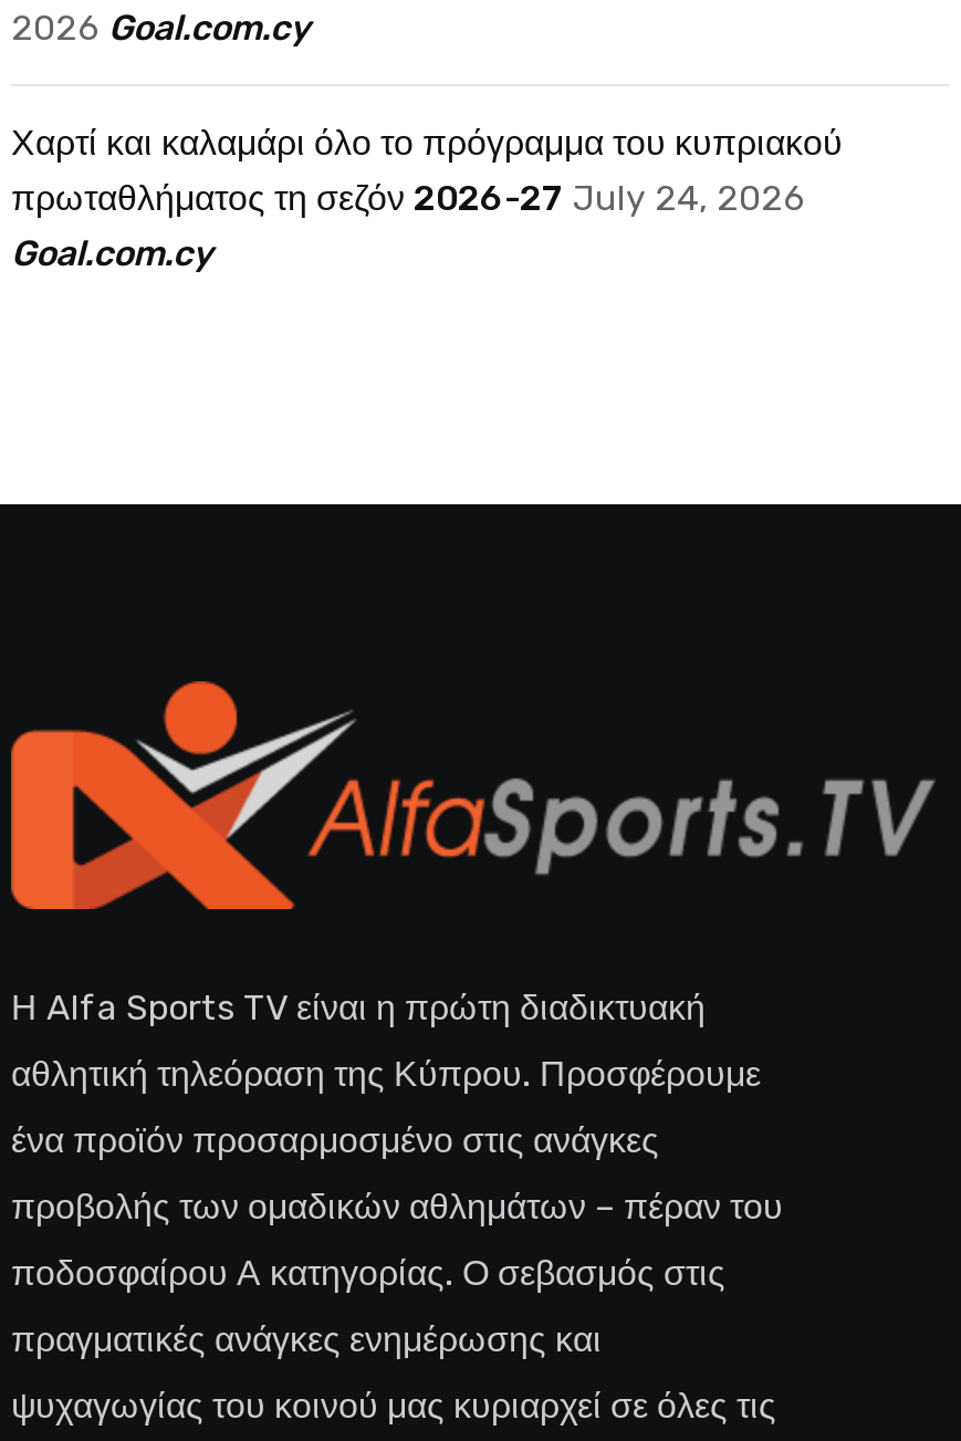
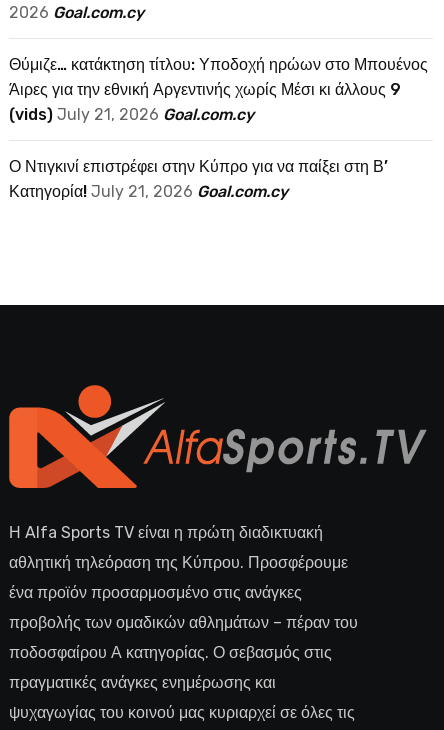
- Χαρτί και καλαμάρι όλο το πρόγραμμα του κυπριακού
- πρωταθλήματος τη σεζόν 2026-27 July 24, 2026
- Goal.com.cy
+ Θύμιζε… κατάκτηση τίτλου: Υποδοχή ηρώων στο Μπουένος
+ Άιρες για την εθνική Αργεντινής χωρίς Μέσι κι άλλους 9
+ (vids) July 21, 2026 Goal.com.cy
+ Ο Ντιγκινί επιστρέφει στην Κύπρο για να παίξει στη Β’
+ Κατηγορία! July 21, 2026 Goal.com.cy
